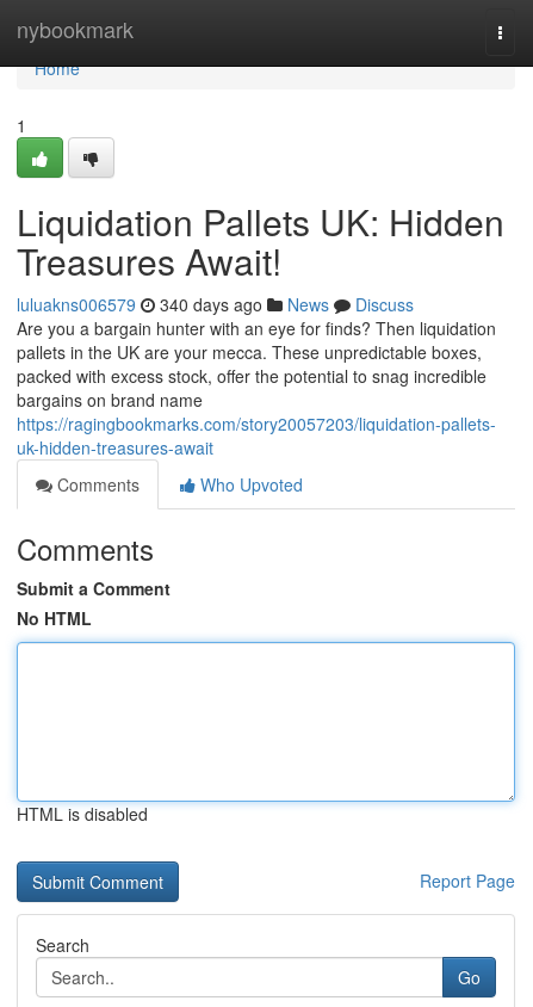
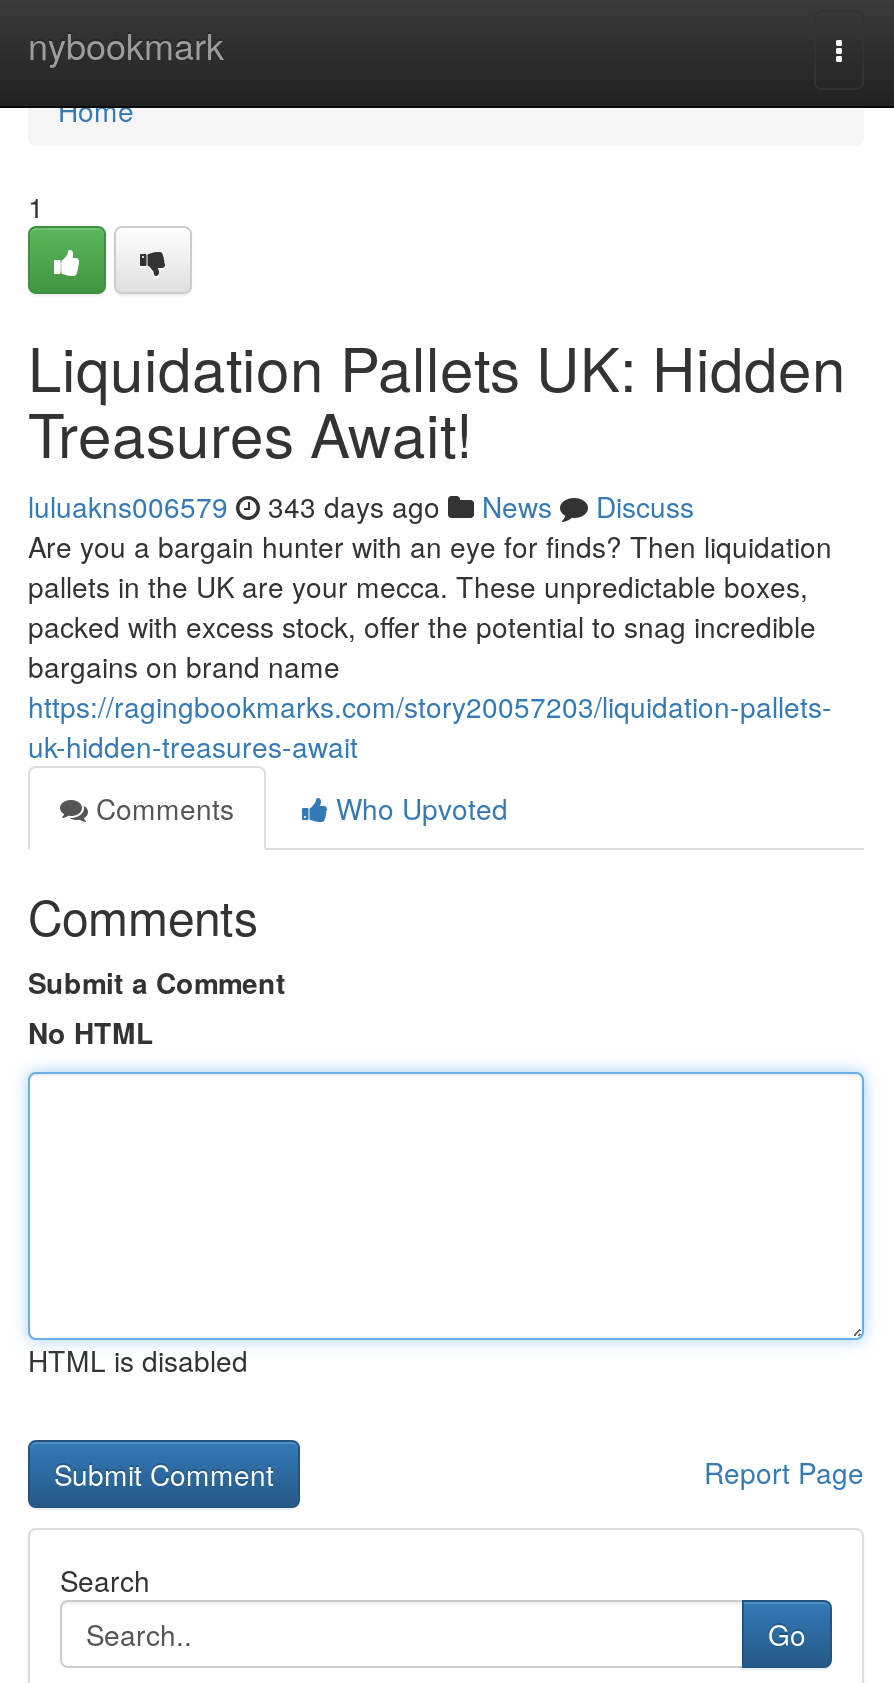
- luluakns006579 340 days ago News Discuss
+ luluakns006579 343 days ago News Discuss
